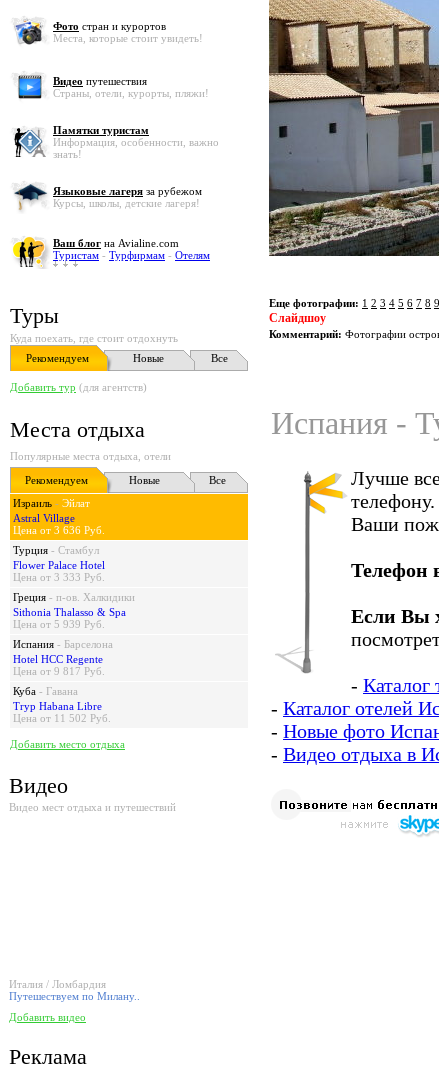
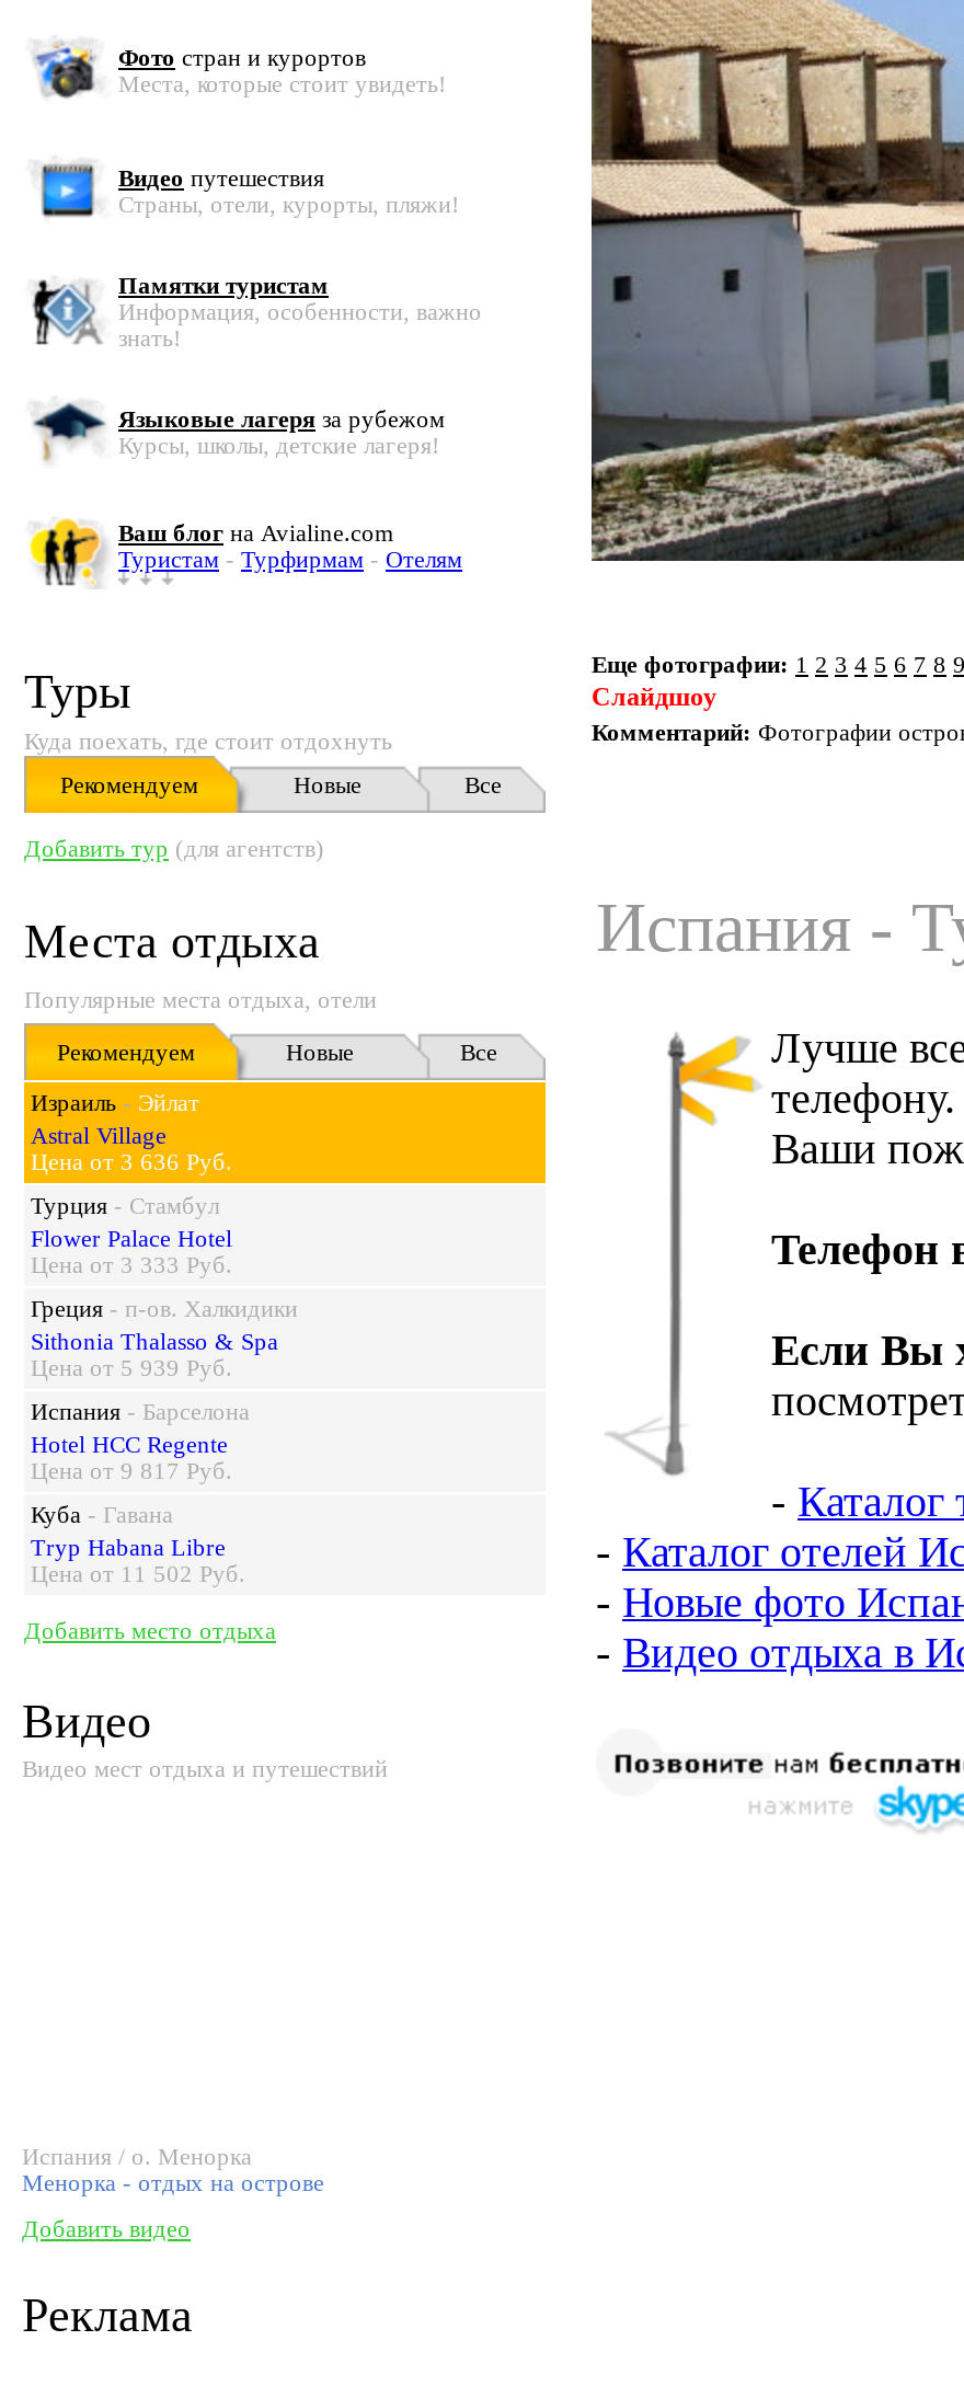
- Италия / Ломбардия
- Путешествуем по Милану..
+ Испания / о. Менорка
+ Менорка - отдых на острове
